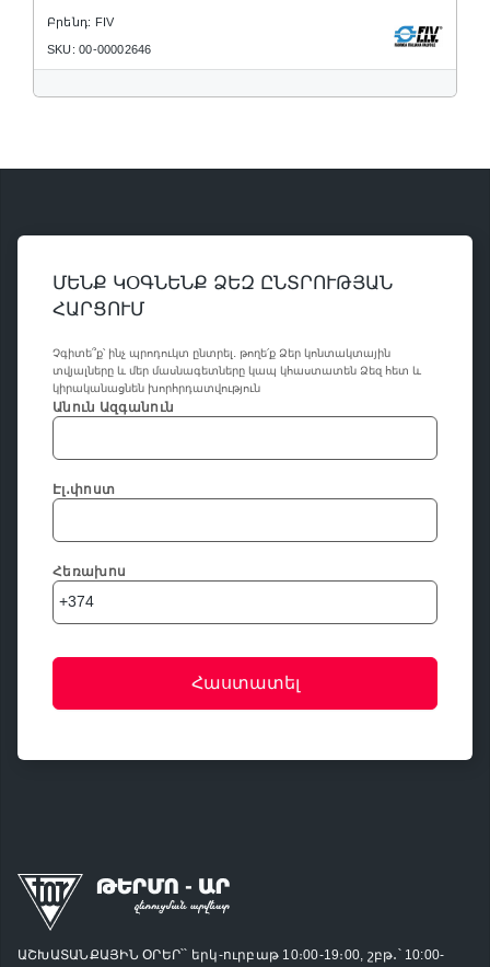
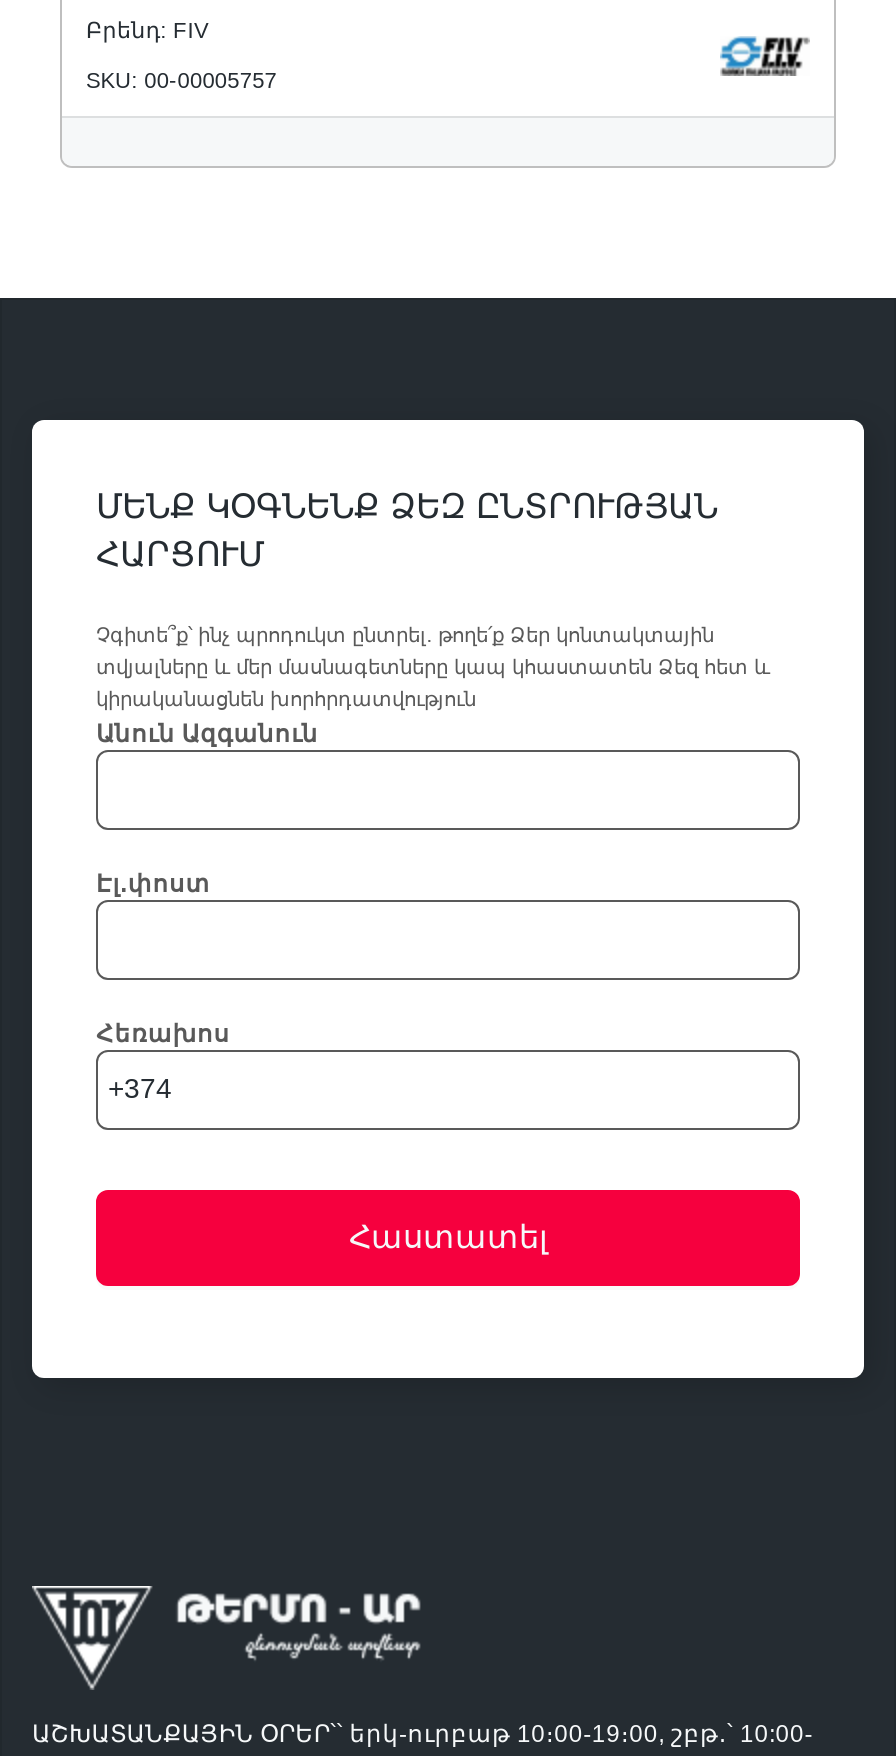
- SKU: 00-00002646
+ SKU: 00-00005757
